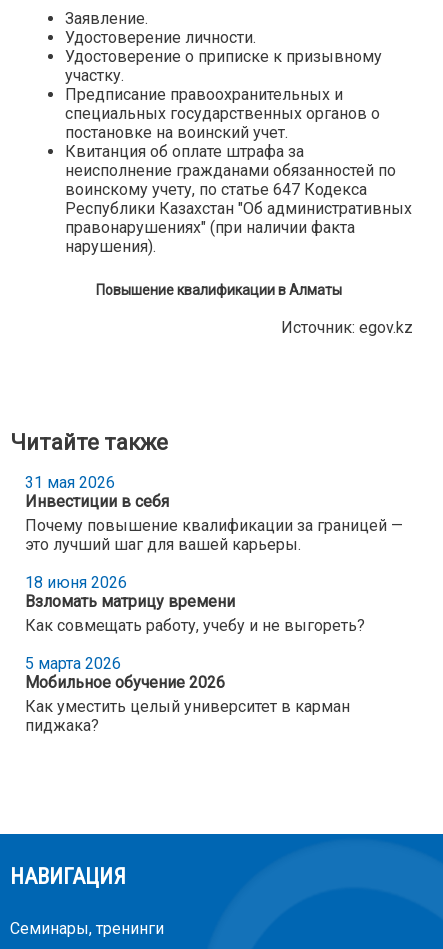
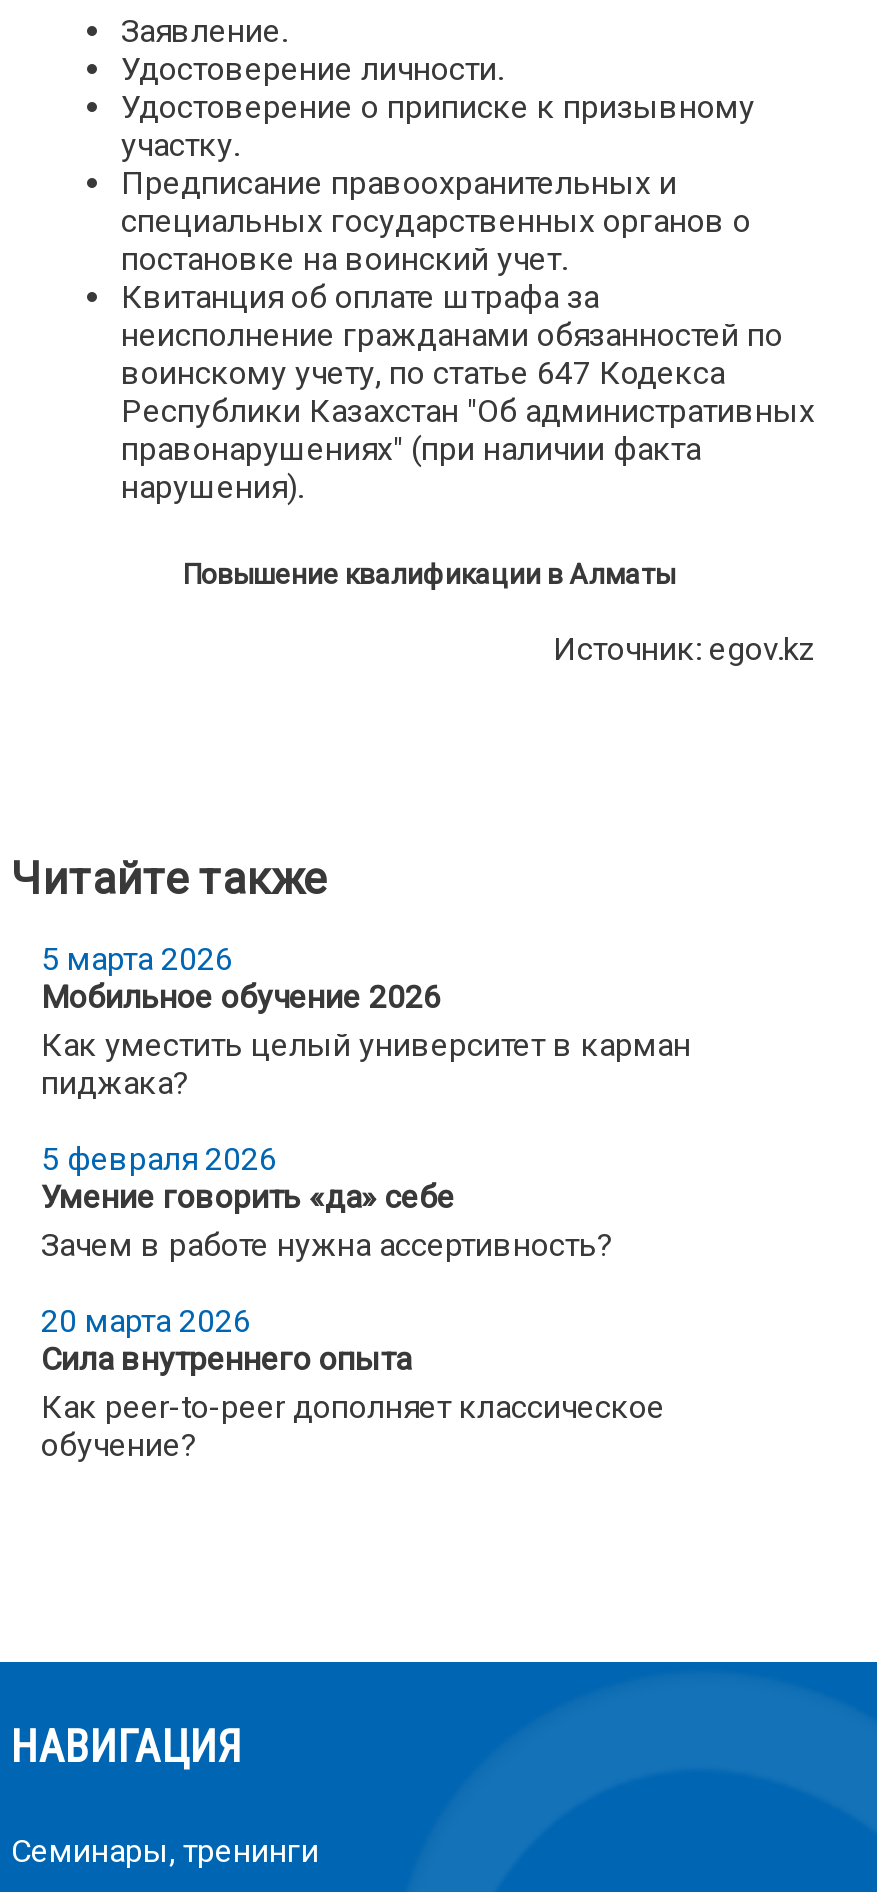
- 31 мая 2026
- Инвестиции в себя
- Почему повышение квалификации за границей —
- это лучший шаг для вашей карьеры.
- 18 июня 2026
- Взломать матрицу времени
- Как совмещать работу, учебу и не выгореть?

moved up: 5 марта 2026 | Мобильное обучение 2026 | Как уместить целый университет в карман | пиджака?

+ 5 февраля 2026
+ Умение говорить «да» себе
+ Зачем в работе нужна ассертивность?
+ 20 марта 2026
+ Сила внутреннего опыта
+ Как peer-to-peer дополняет классическое
+ обучение?
